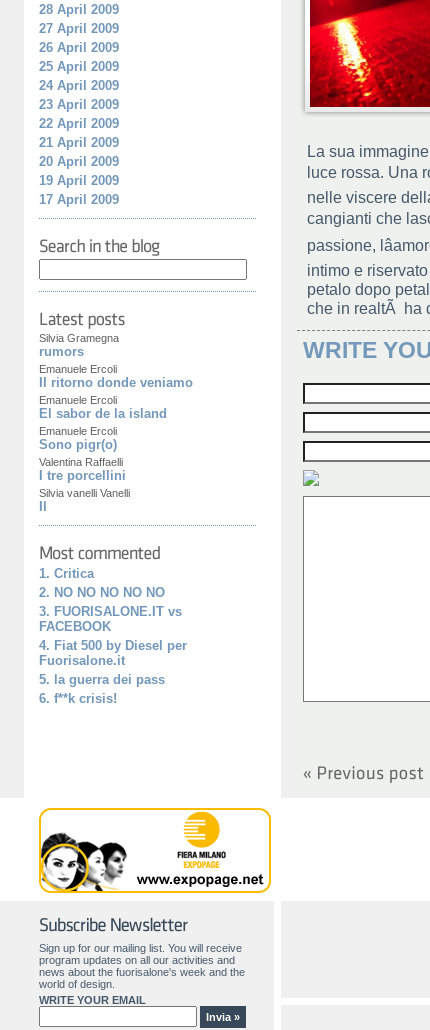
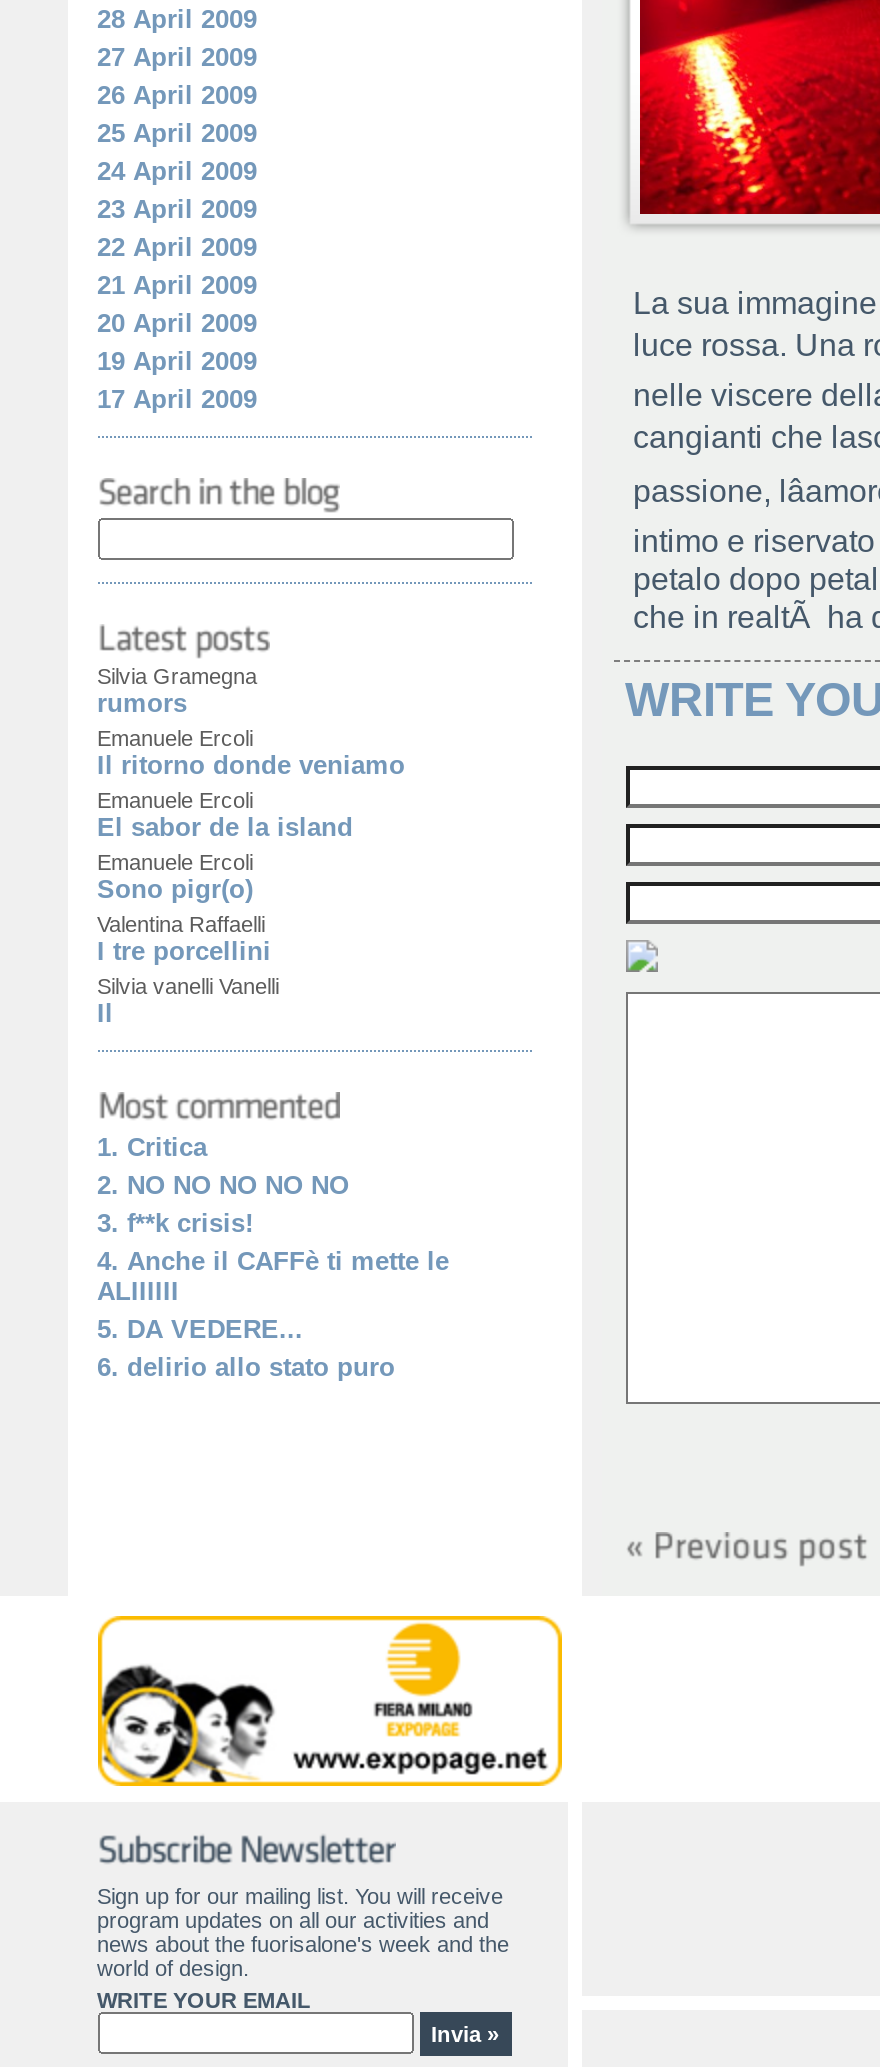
- 3. FUORISALONE.IT vs
- FACEBOOK
- 4. Fiat 500 by Diesel per
- Fuorisalone.it
- 5. la guerra dei pass
- 6. f**k crisis!
+ 3. f**k crisis!
+ 4. Anche il CAFFè ti mette le
+ ALIIIIII
+ 5. DA VEDERE...
+ 6. delirio allo stato puro
